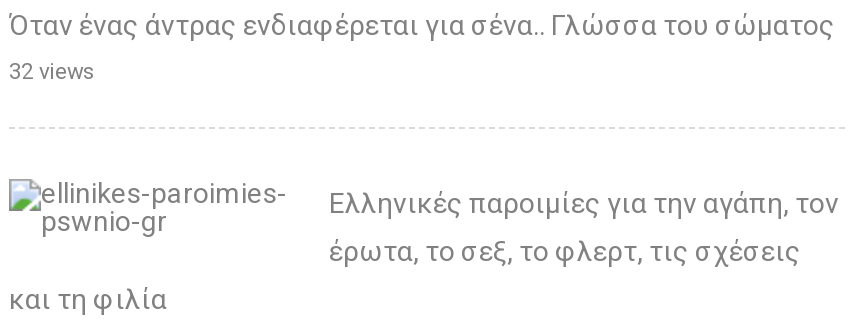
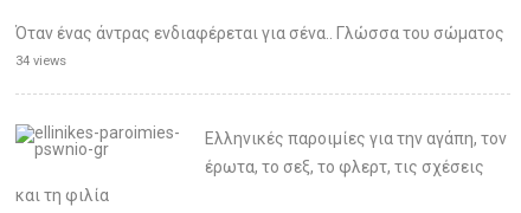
- 32 views
+ 34 views
